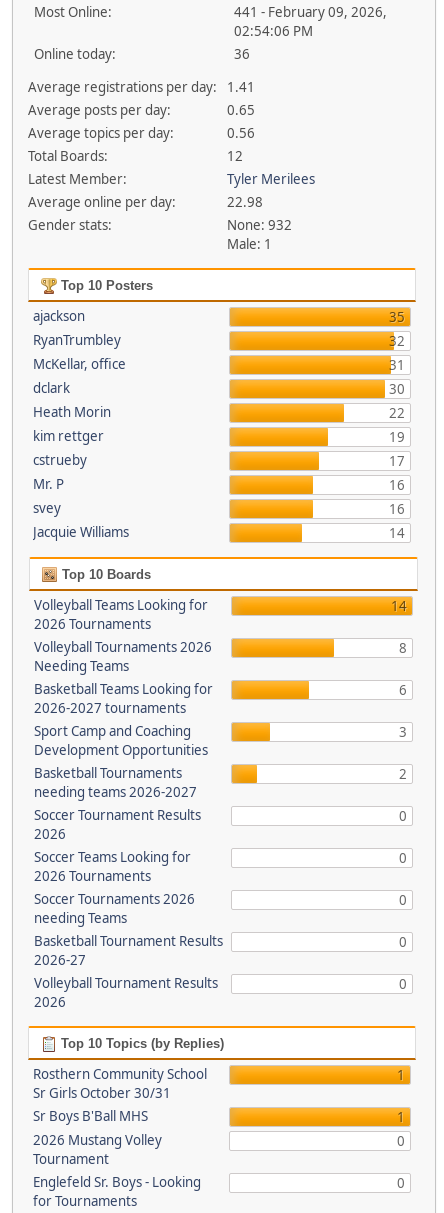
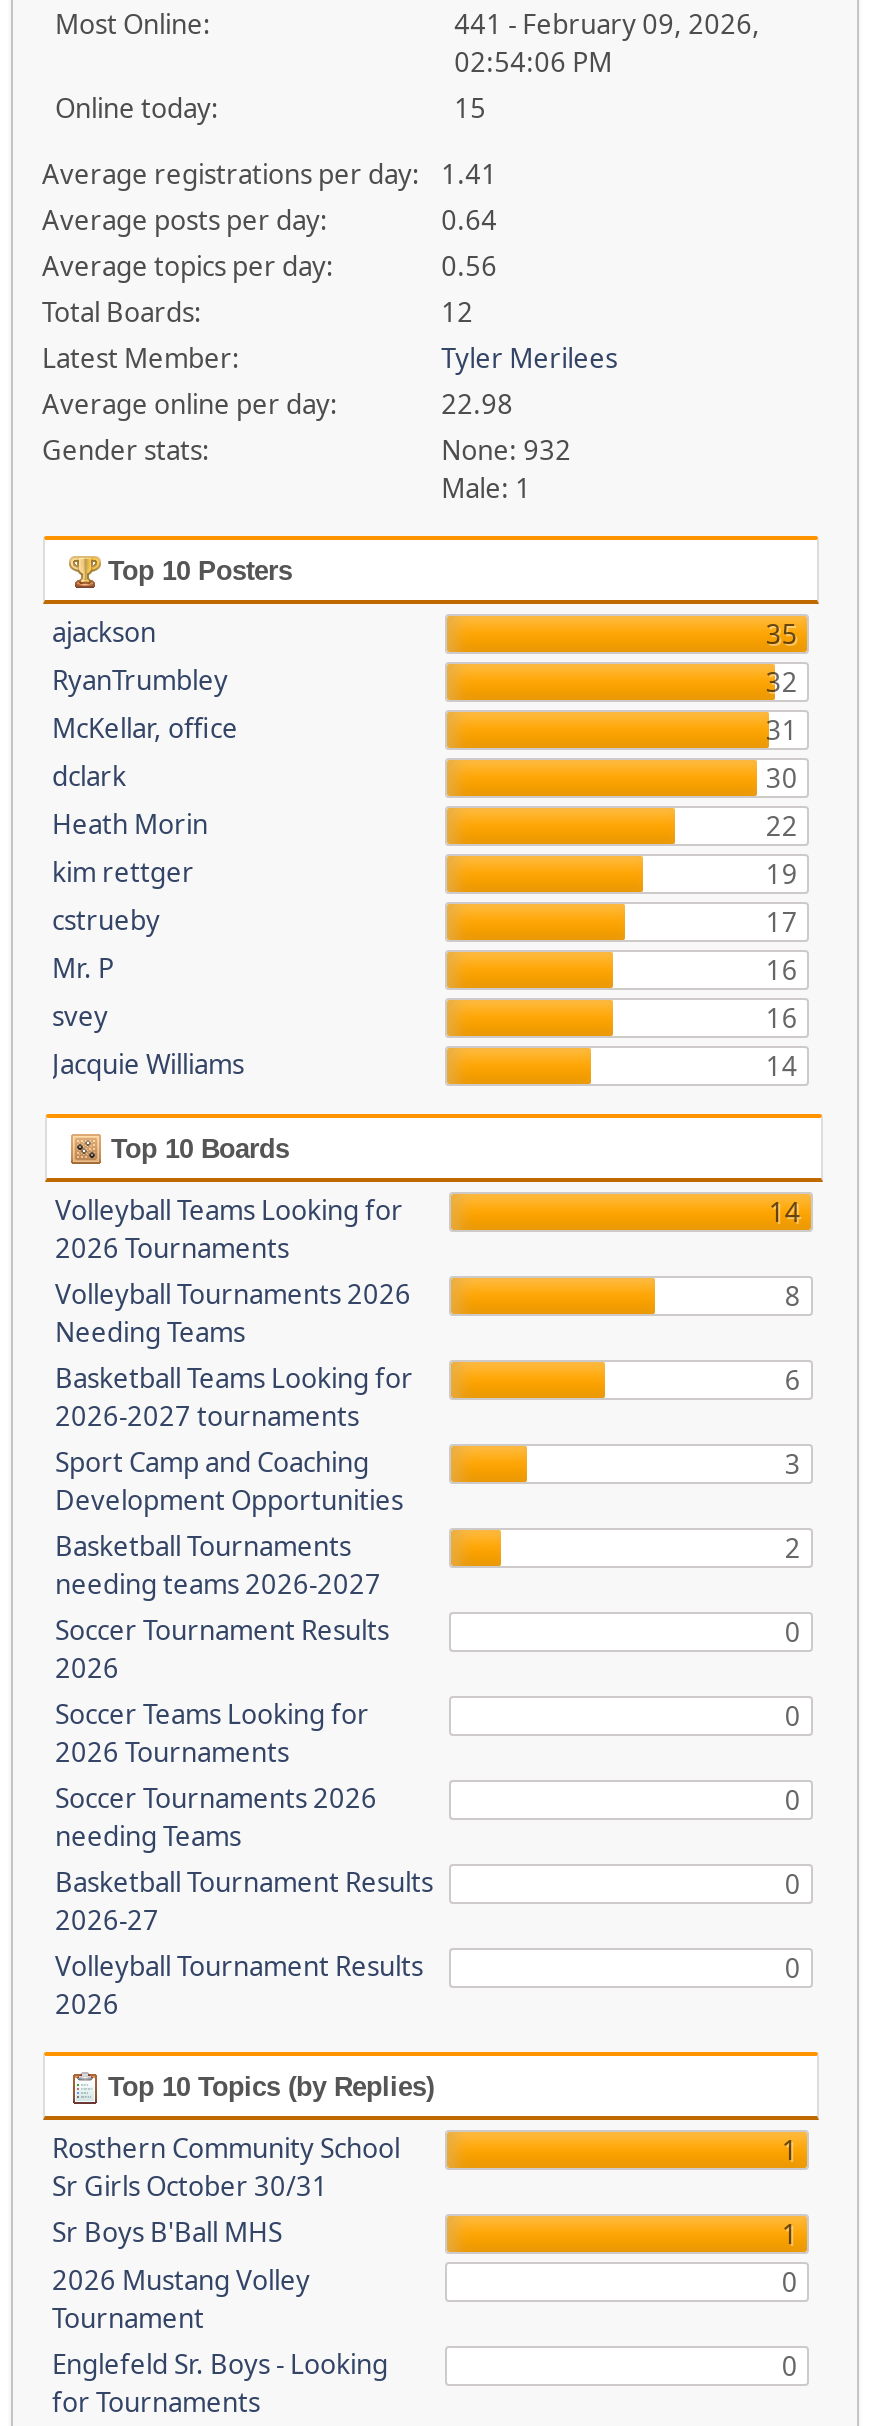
- 36
+ 15

- 0.65
+ 0.64
